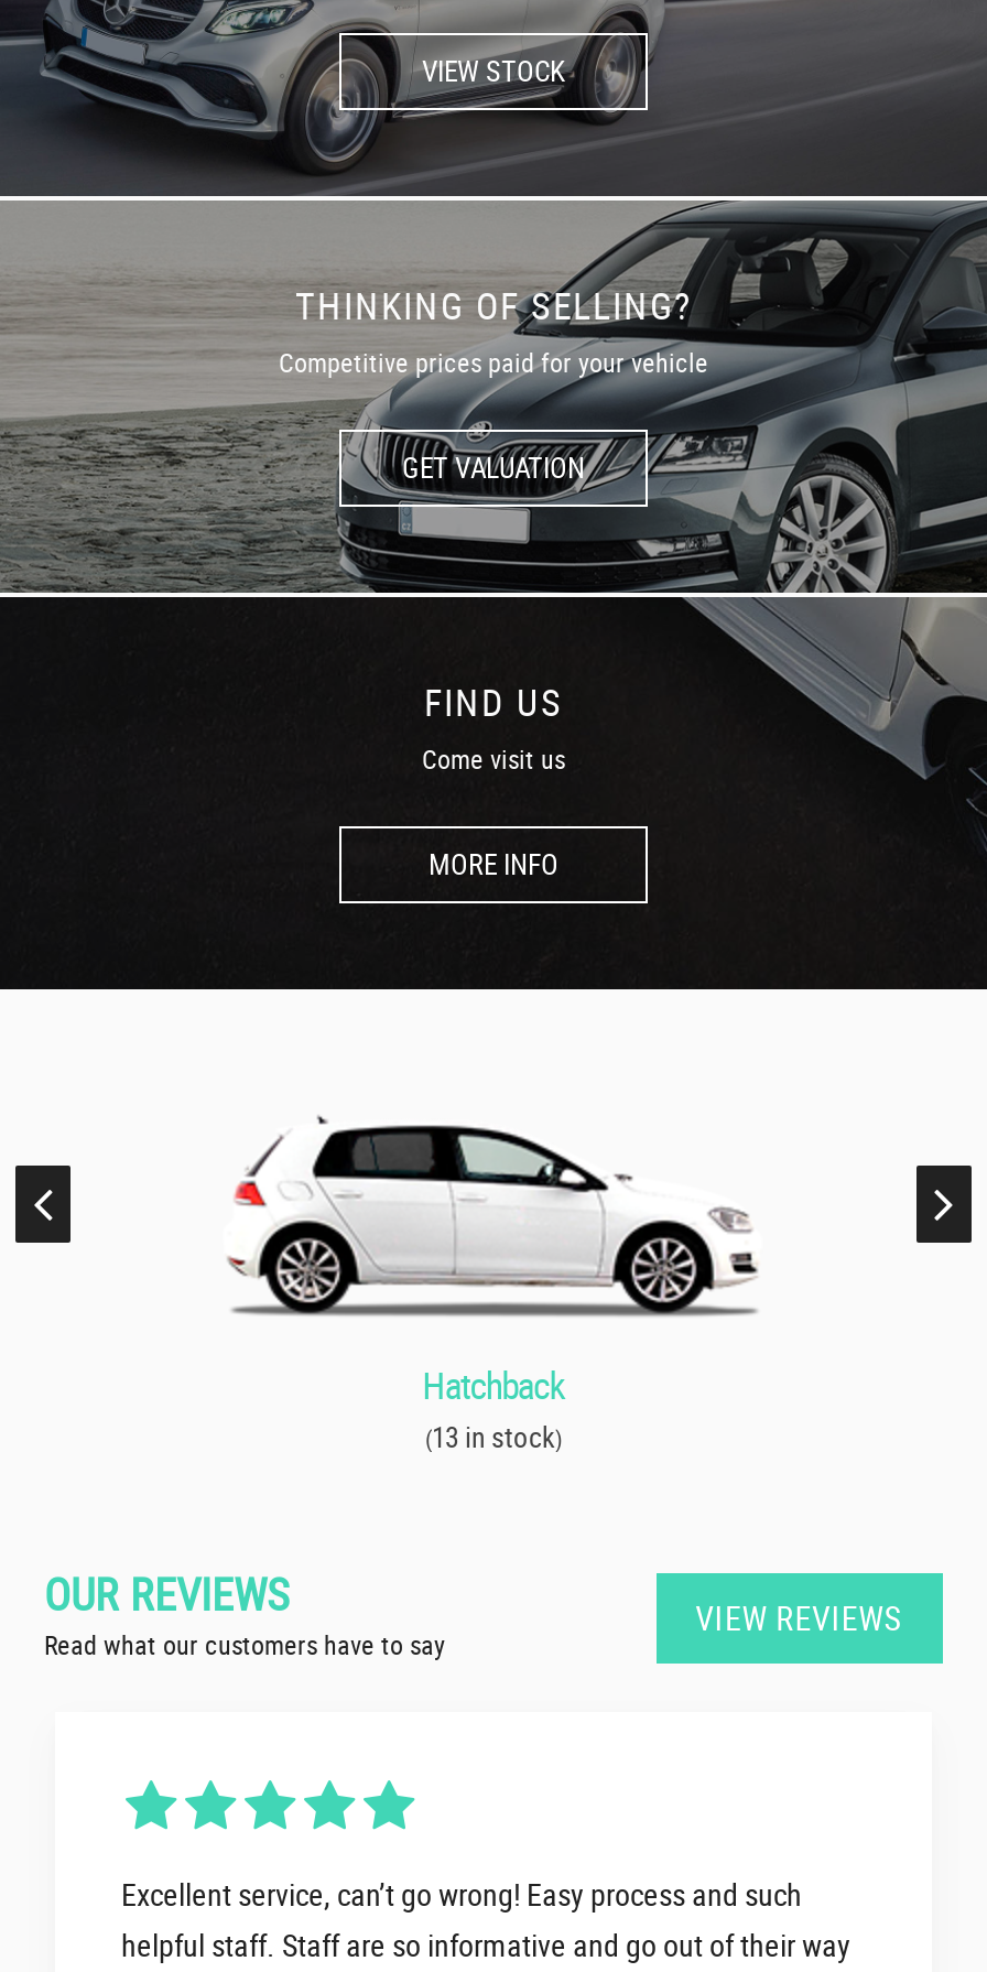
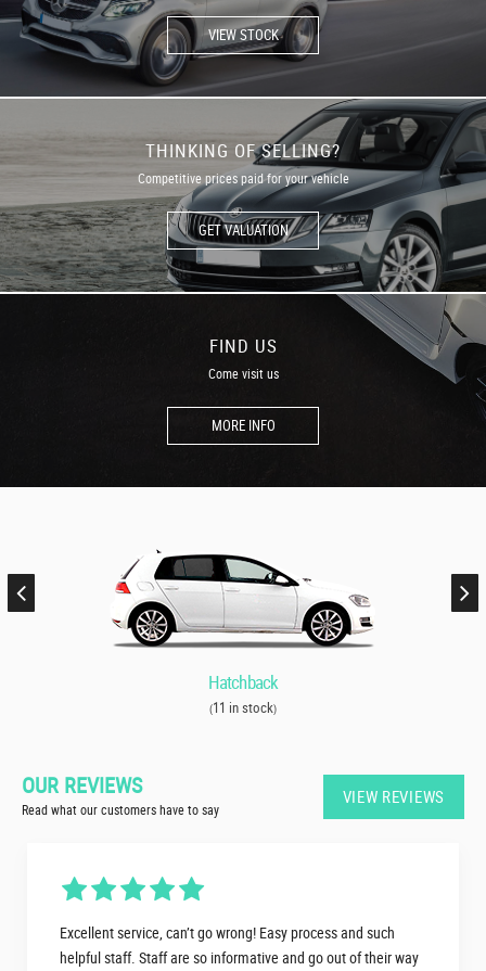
- (13 in stock)
+ (11 in stock)
